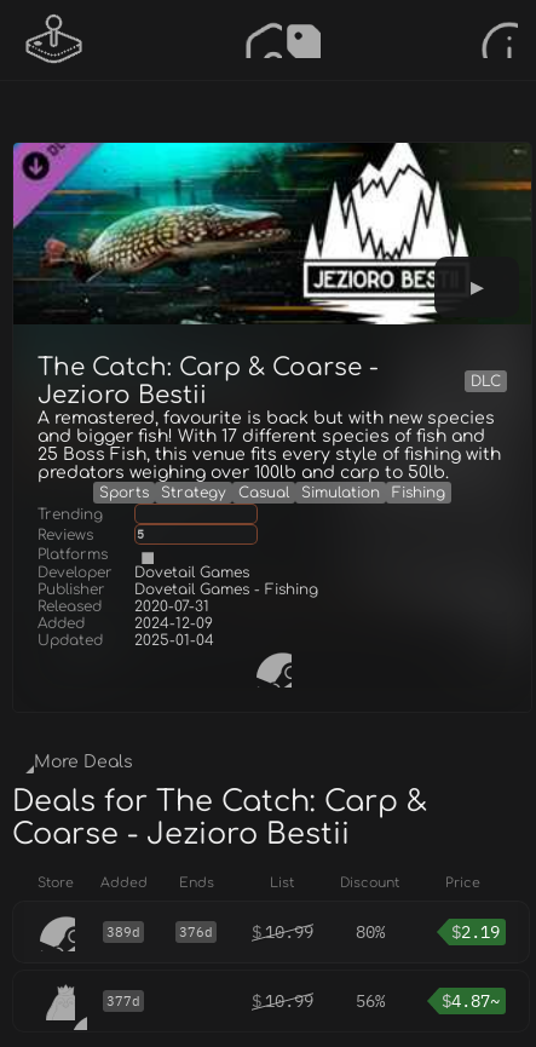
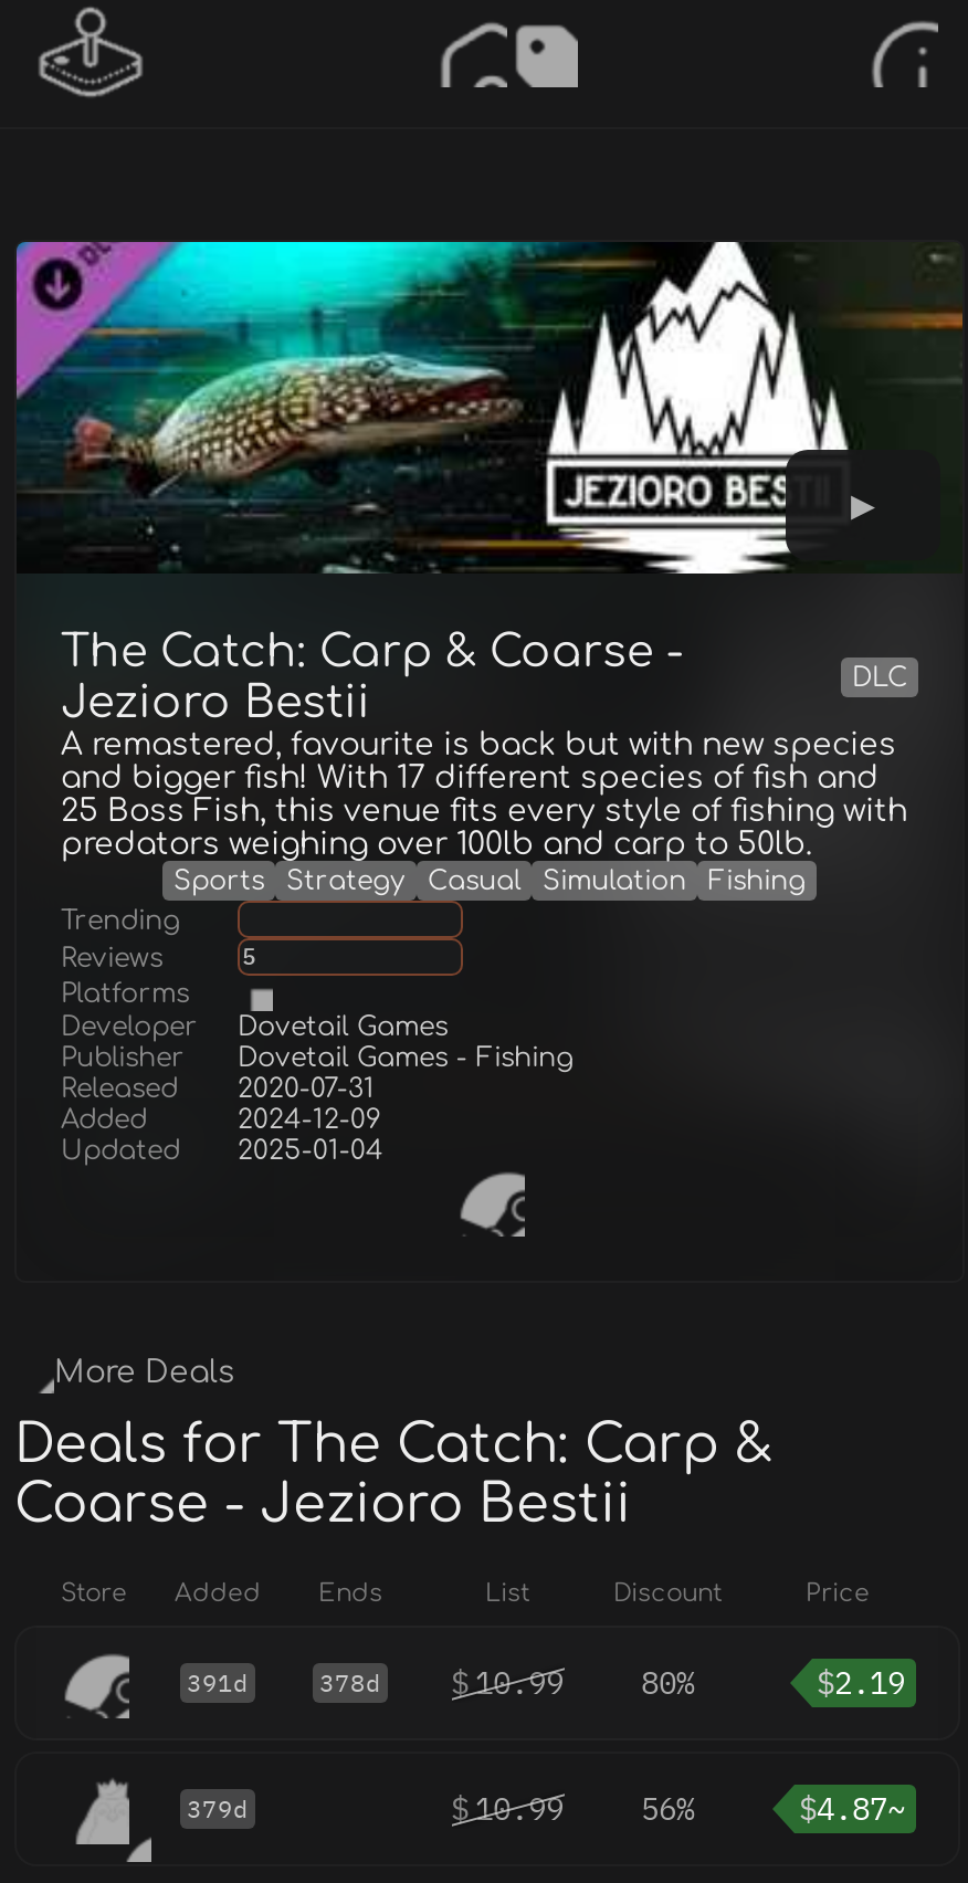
- 389d
- 376d
+ 391d
+ 378d

- 377d
+ 379d
